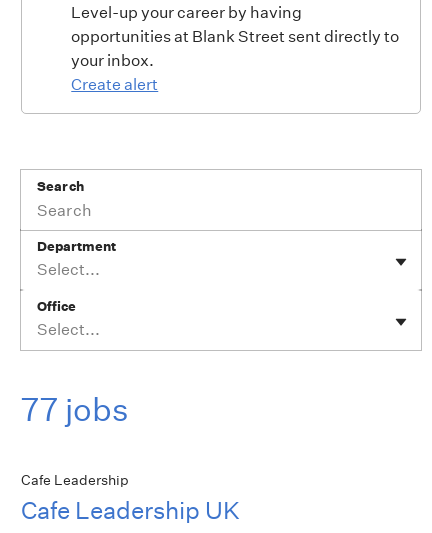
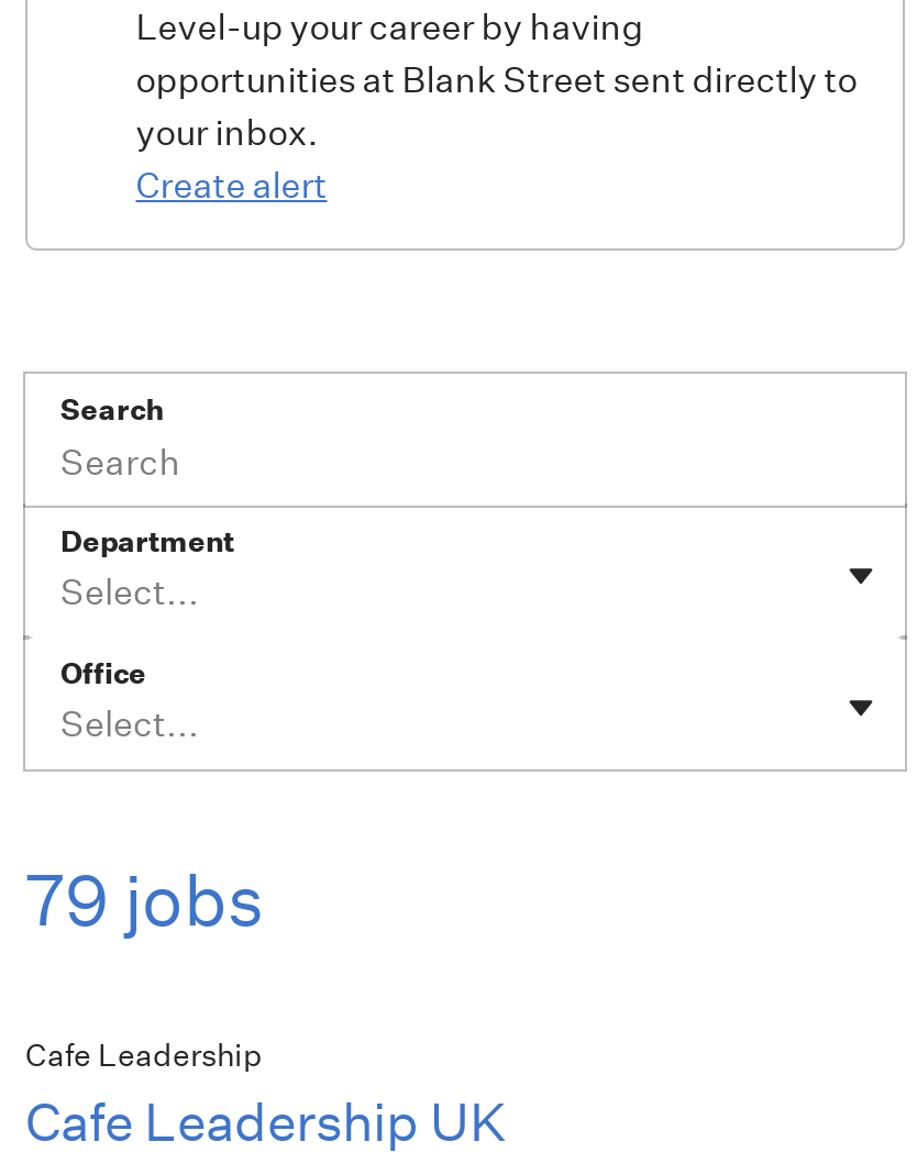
- 77 jobs
+ 79 jobs
